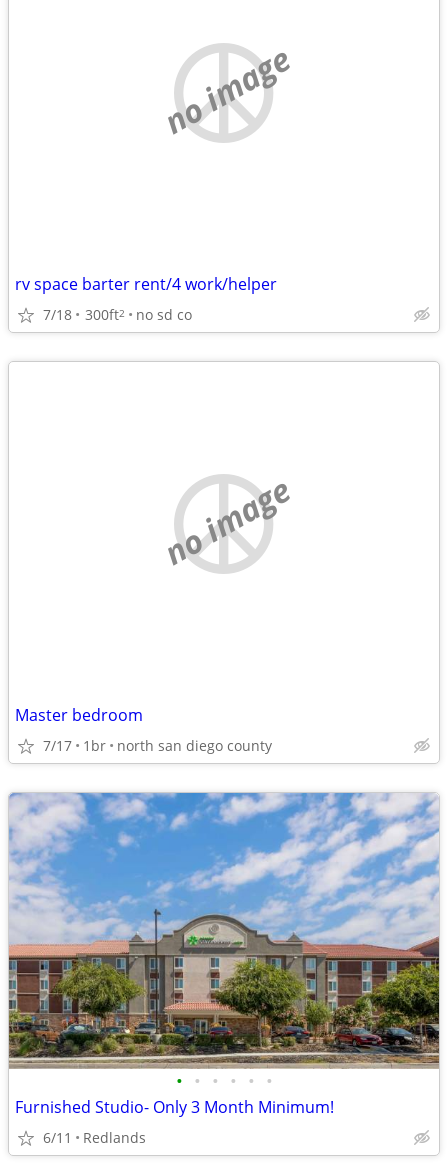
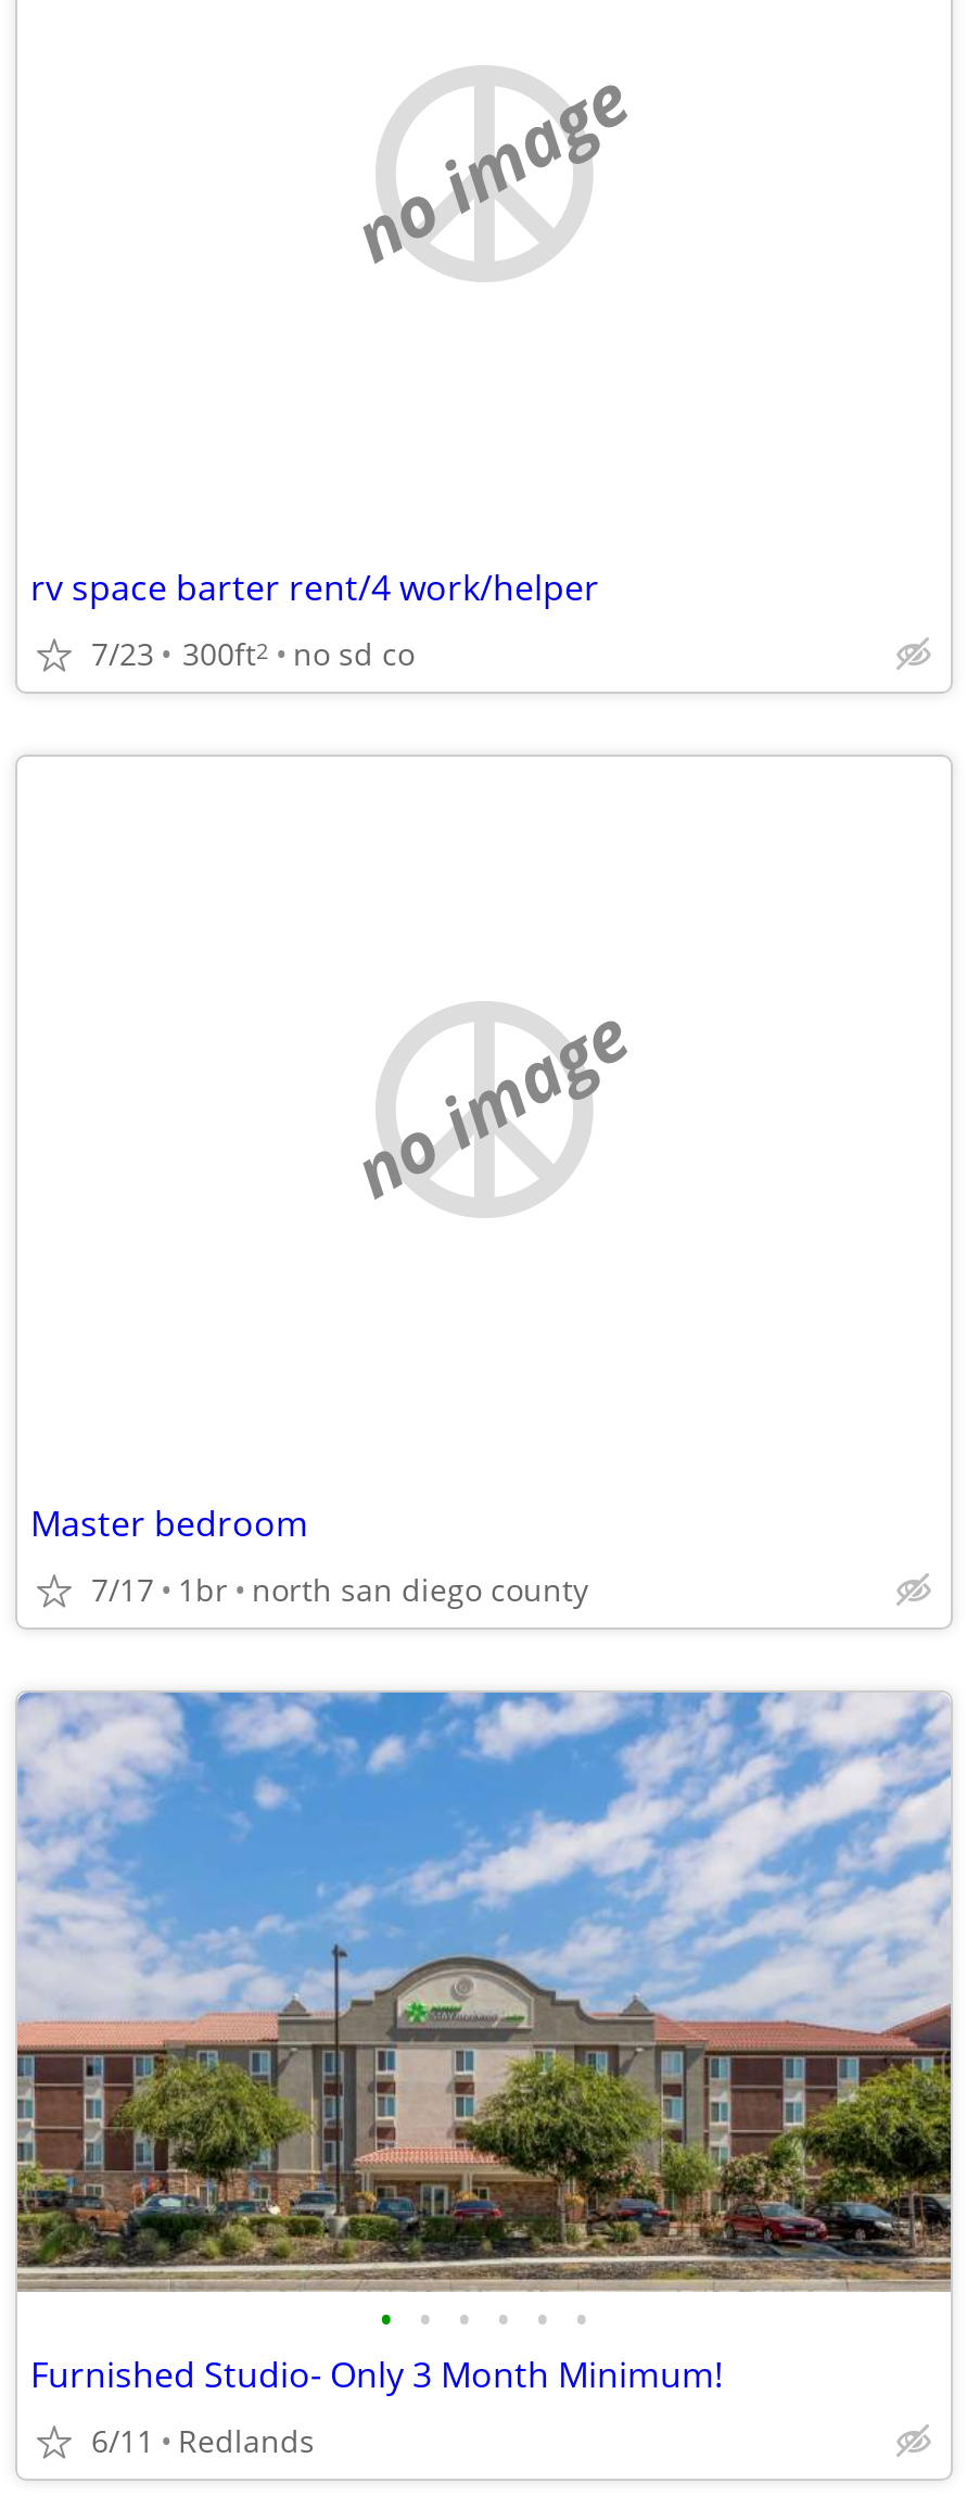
- 7/18 300ft2 no sd co
+ 7/23 300ft2 no sd co
